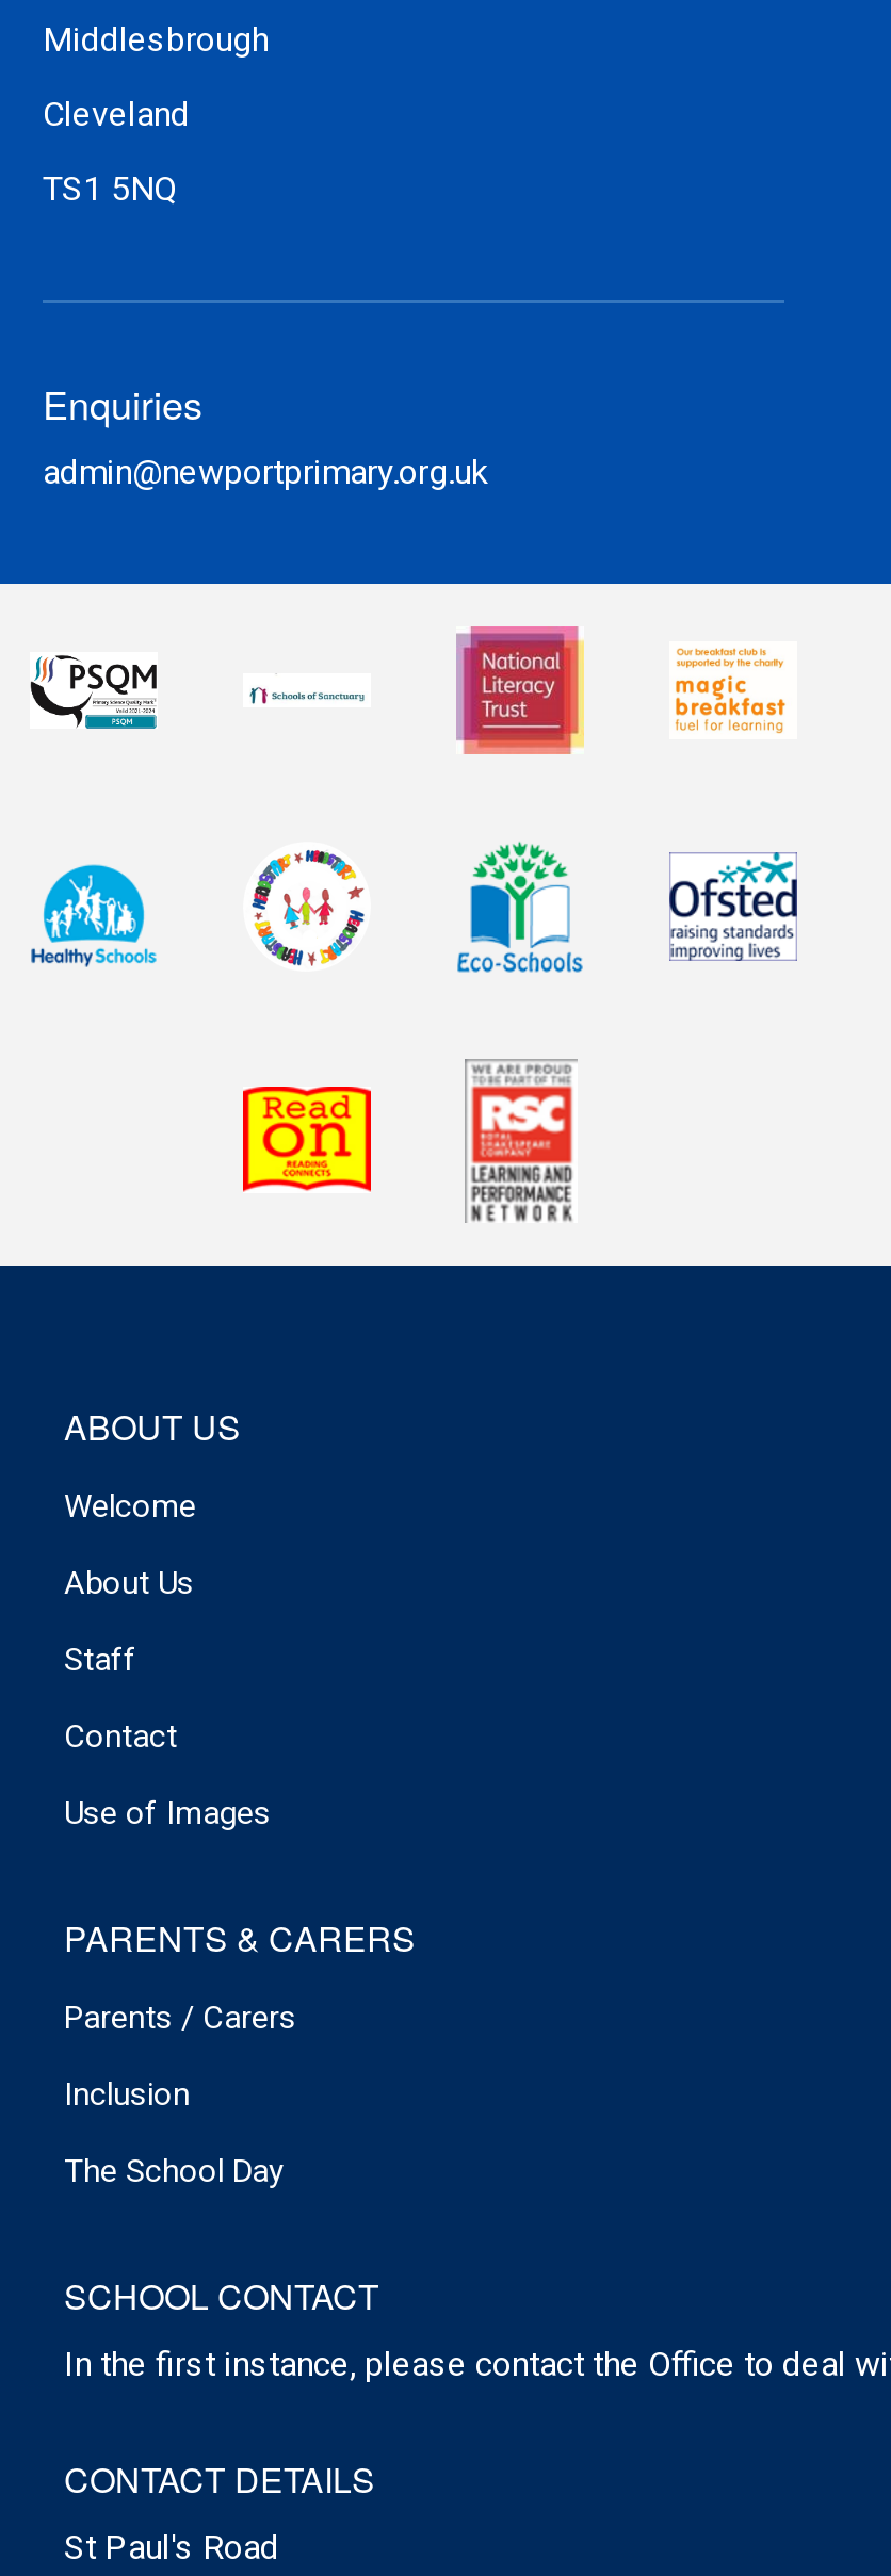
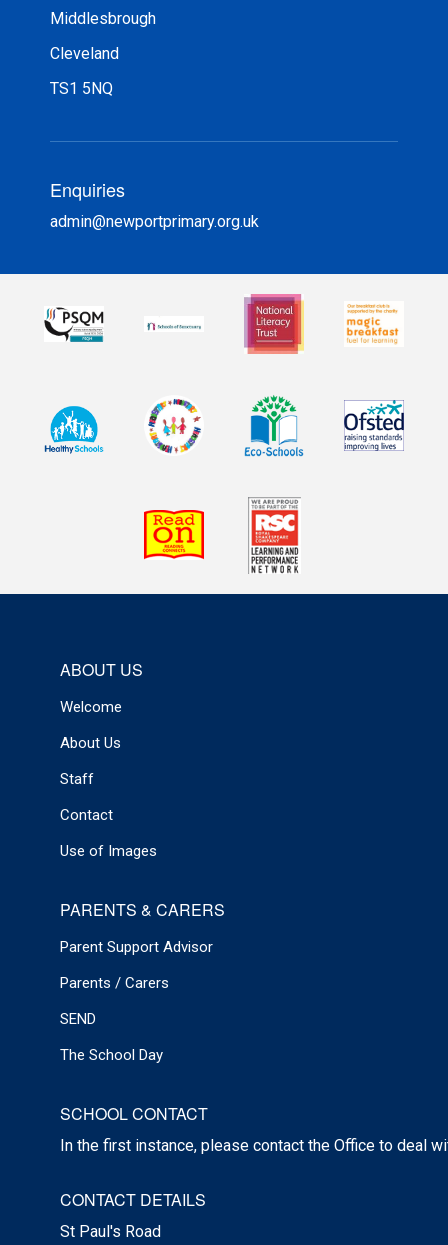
+ Parent Support Advisor

- Inclusion
+ SEND
